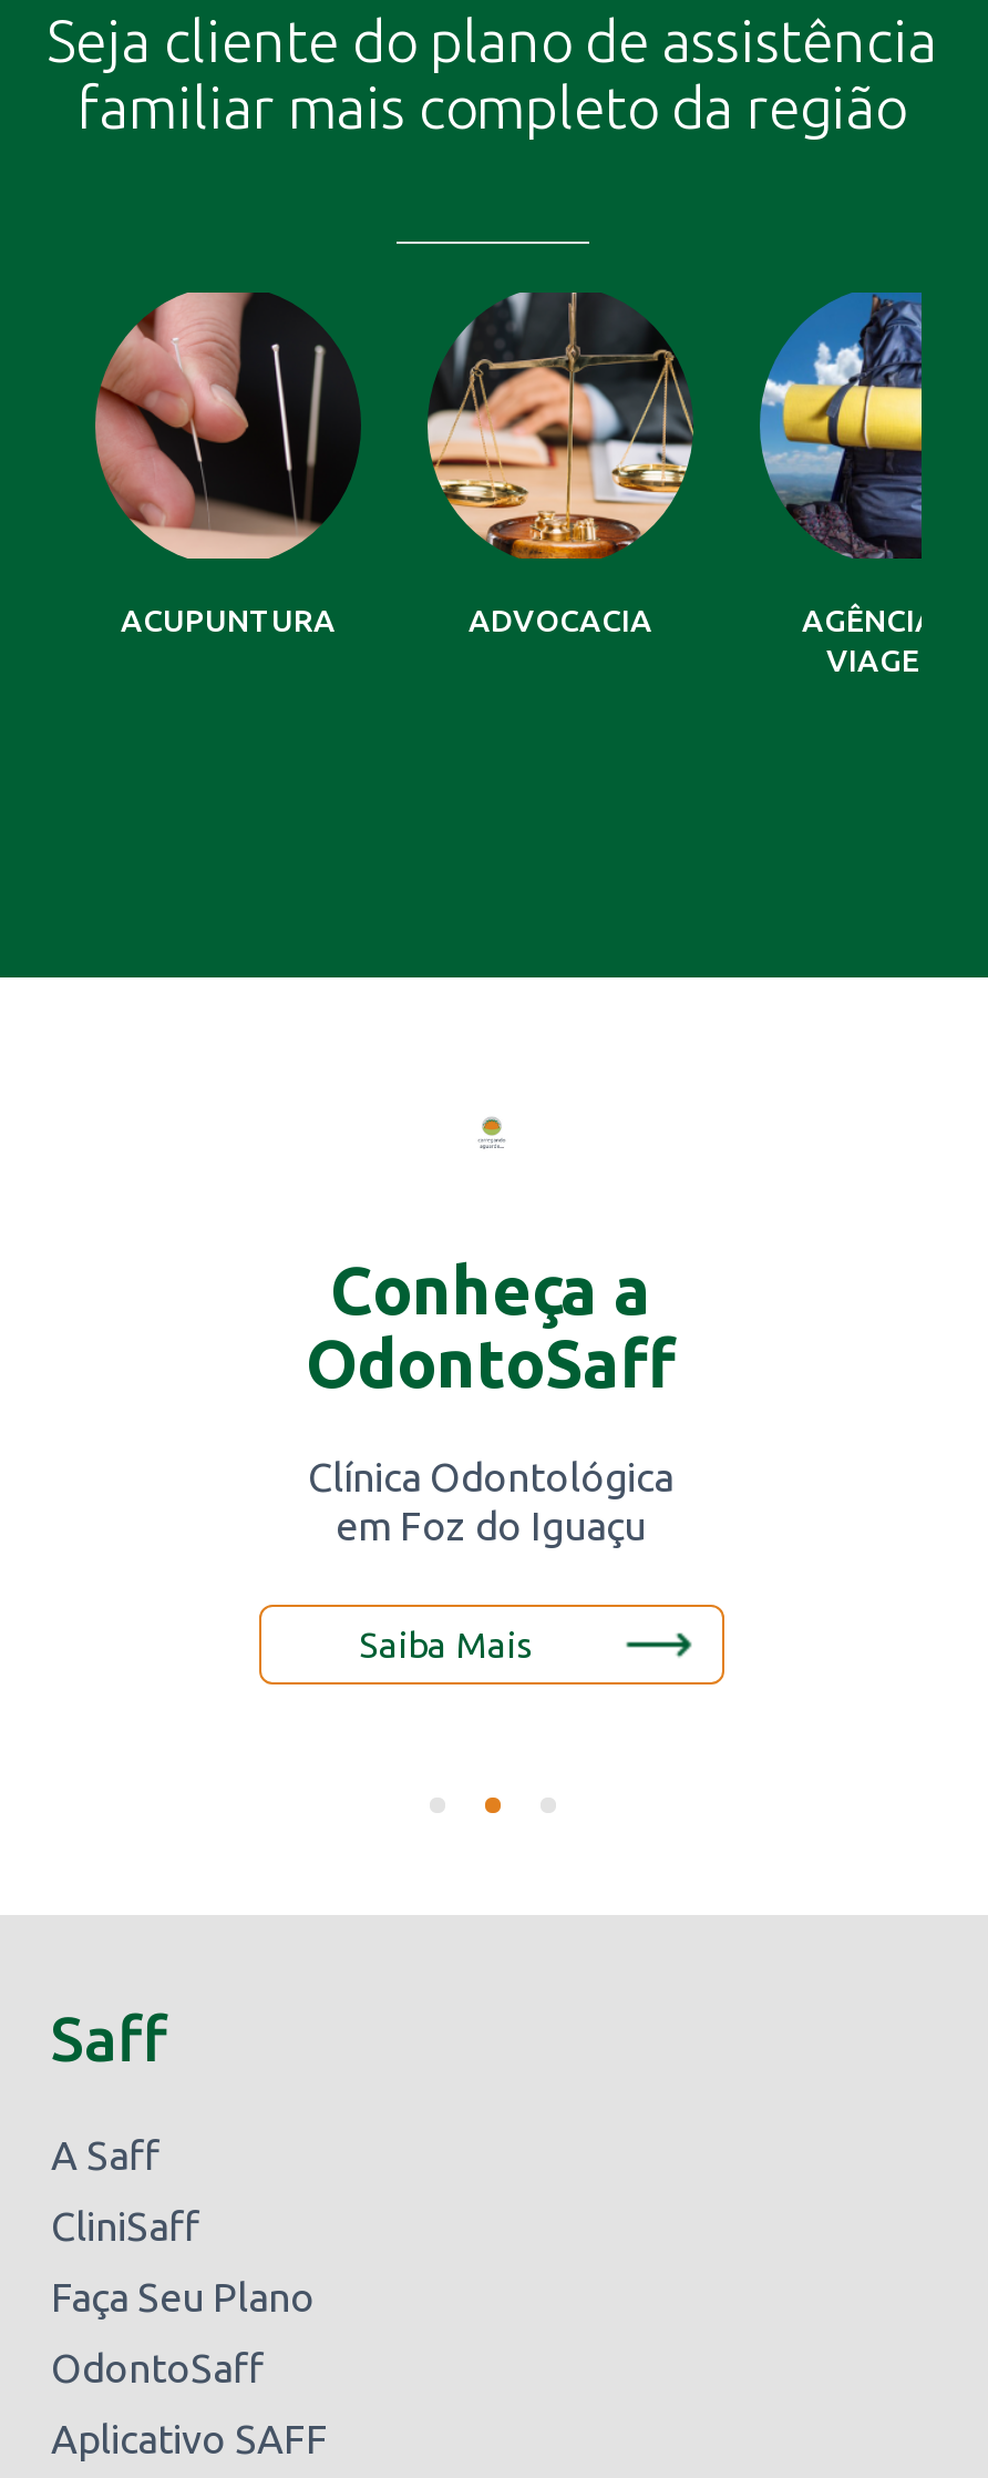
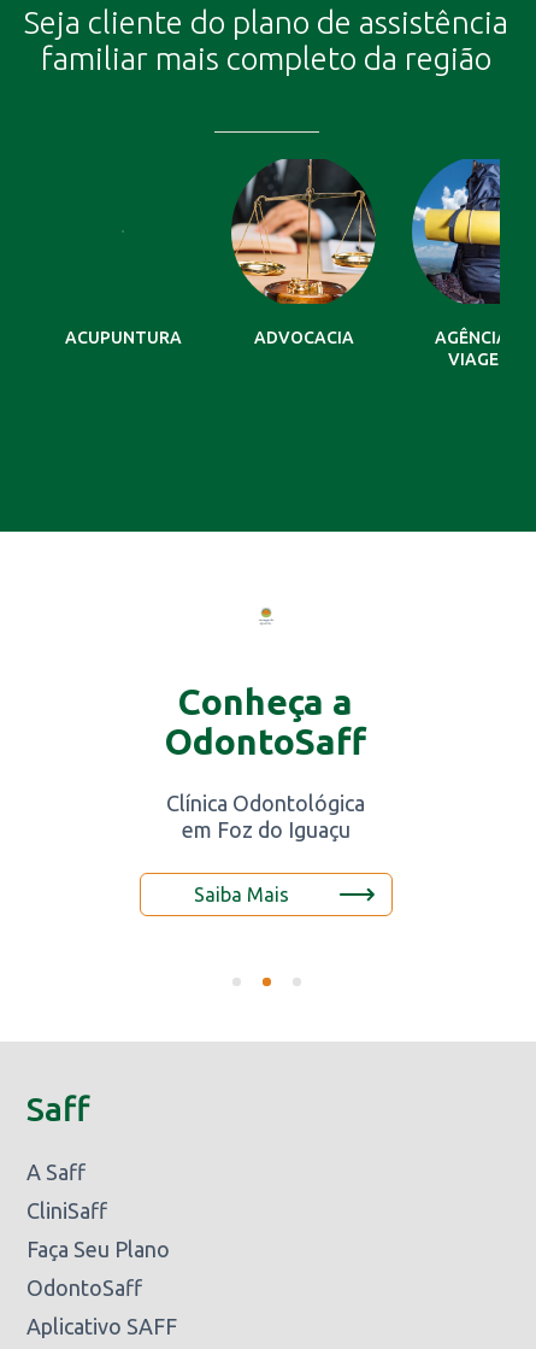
- [image]
